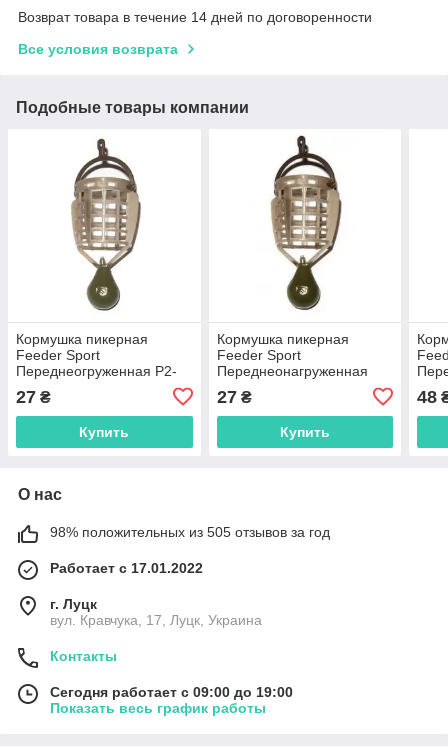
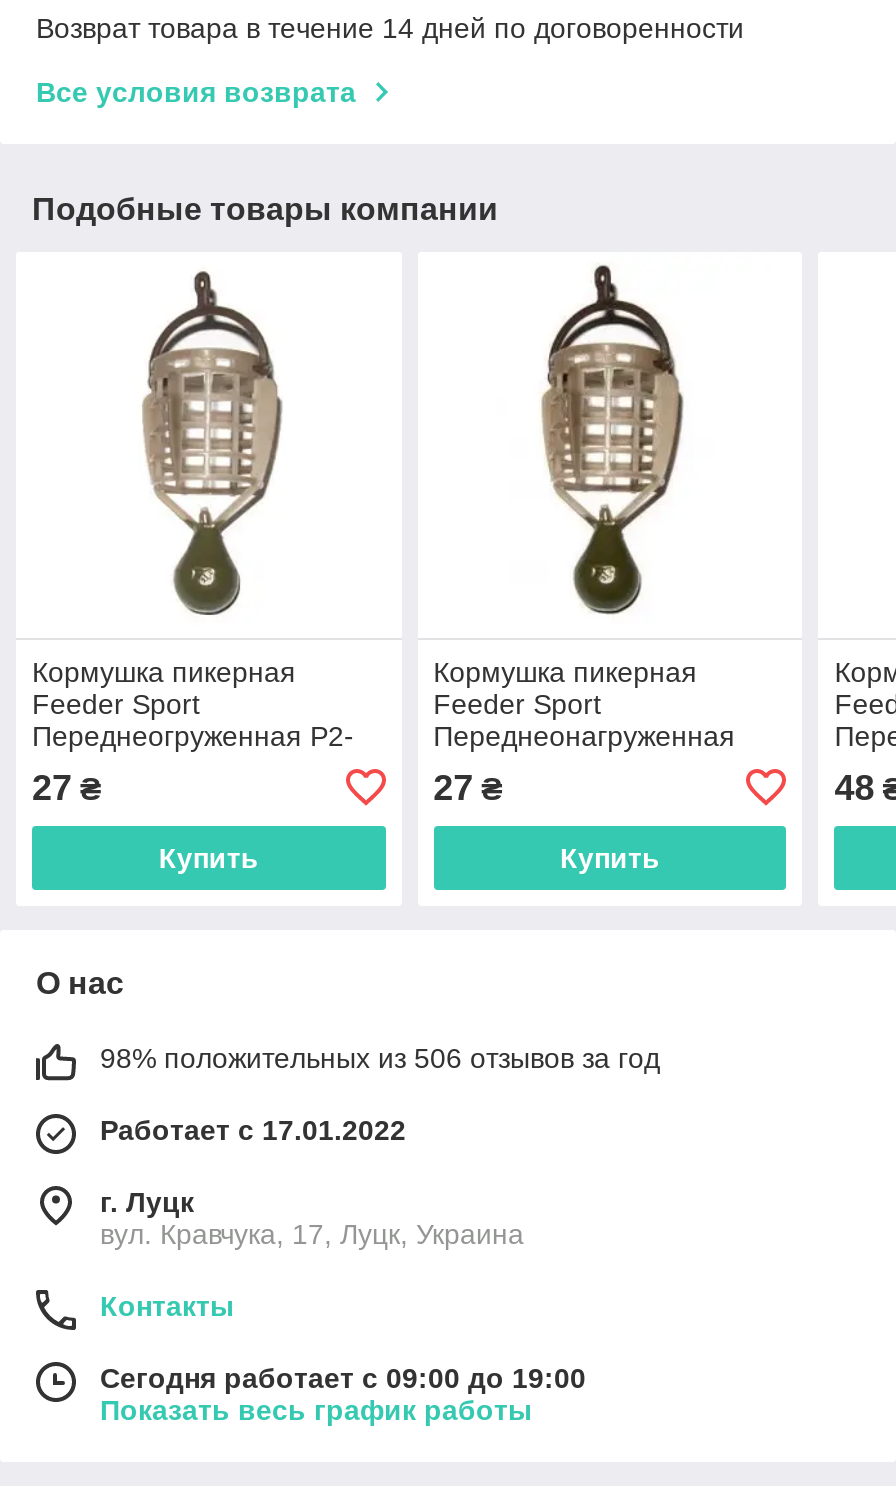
- 98% положительных из 505 отзывов за год
+ 98% положительных из 506 отзывов за год
